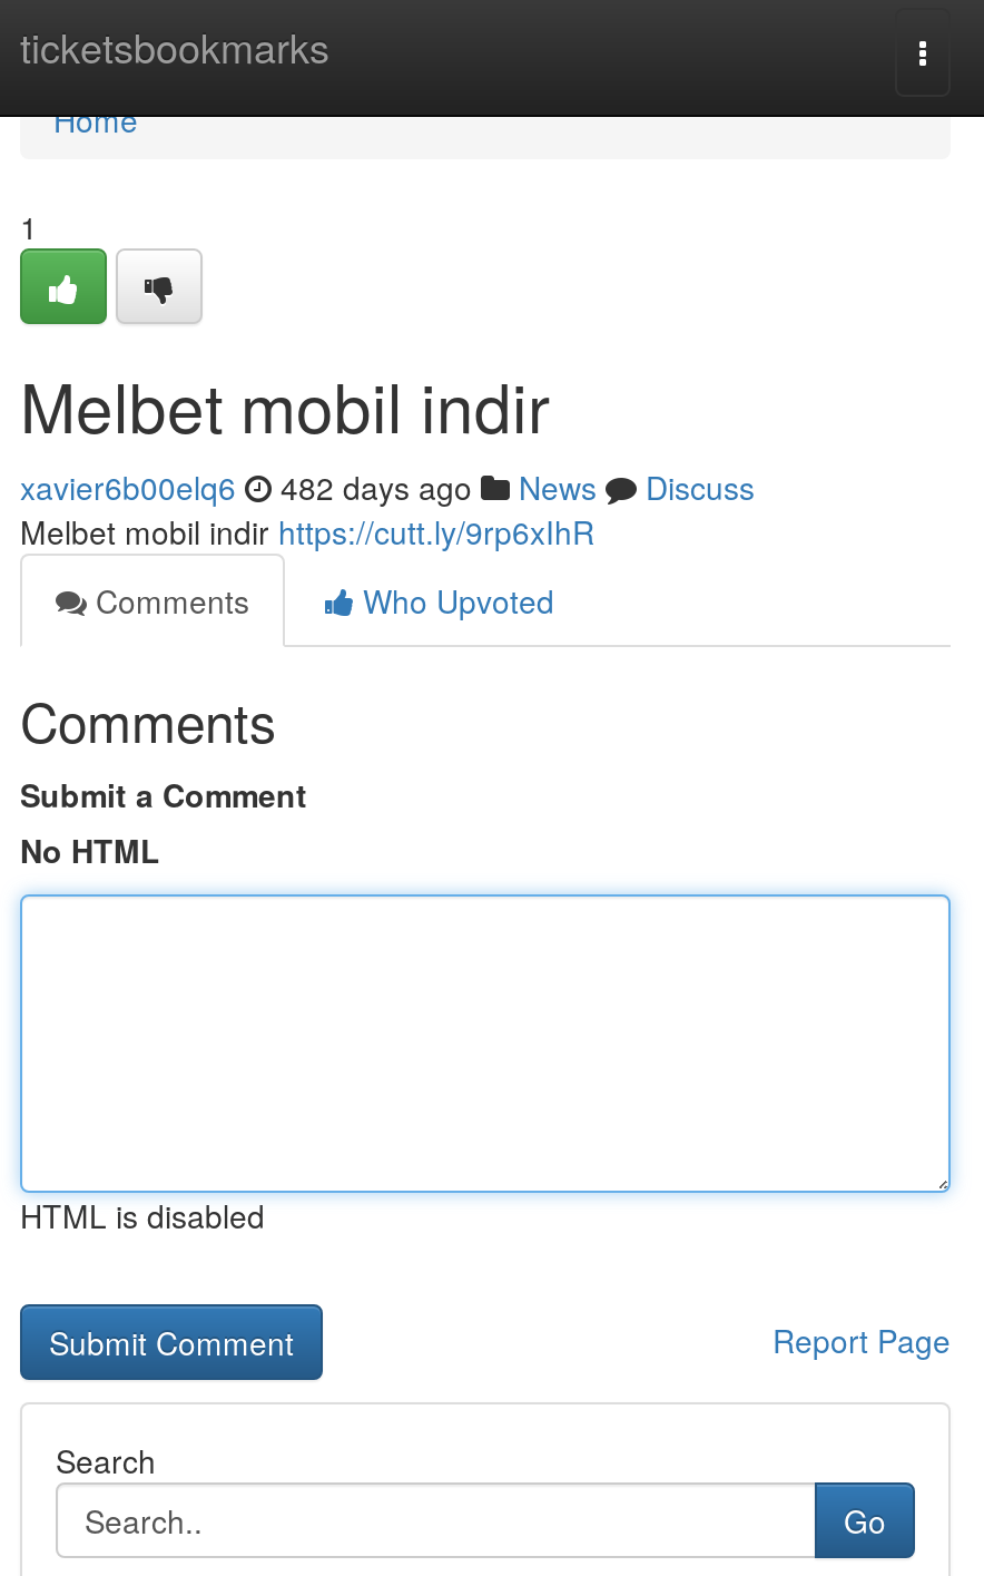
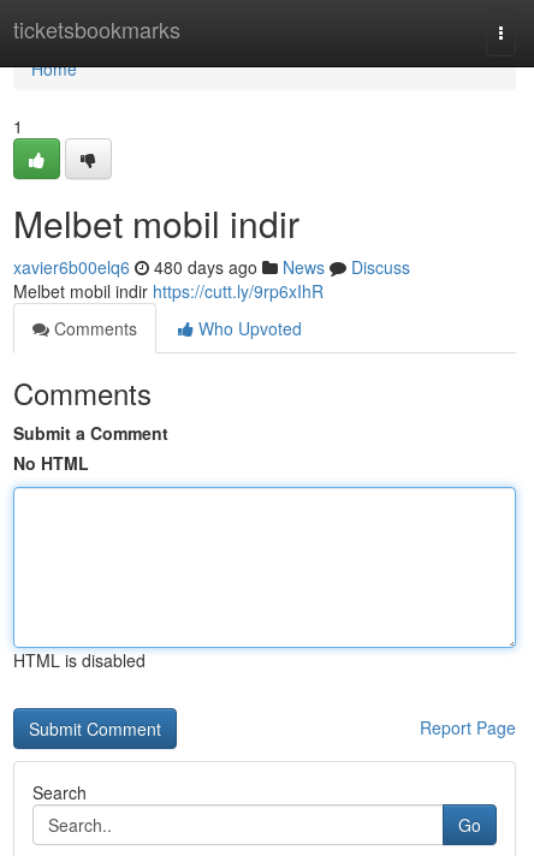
- xavier6b00elq6 482 days ago News Discuss
+ xavier6b00elq6 480 days ago News Discuss
